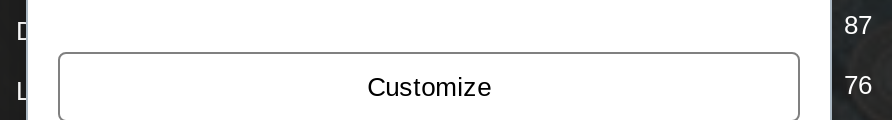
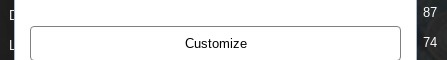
- 76
+ 74
